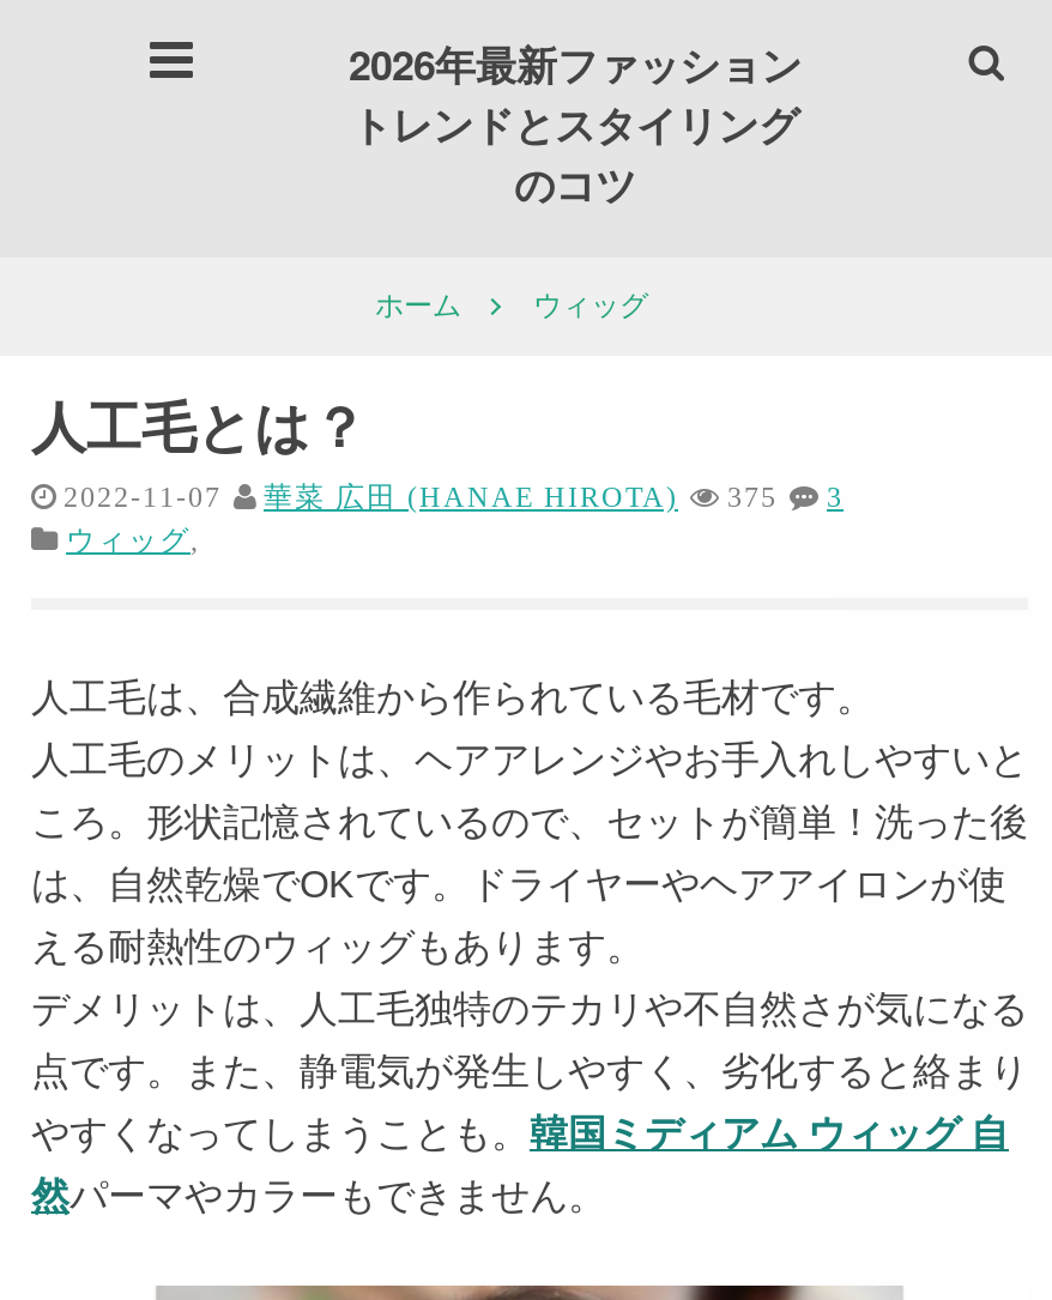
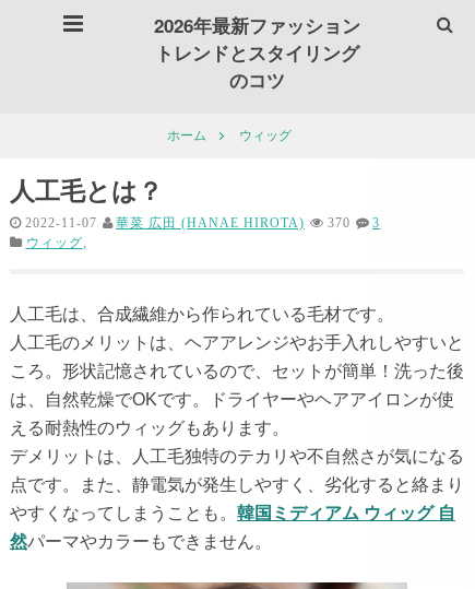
- 2022-11-07 華菜 広田 (HANAE HIROTA) 375 3
+ 2022-11-07 華菜 広田 (HANAE HIROTA) 370 3
